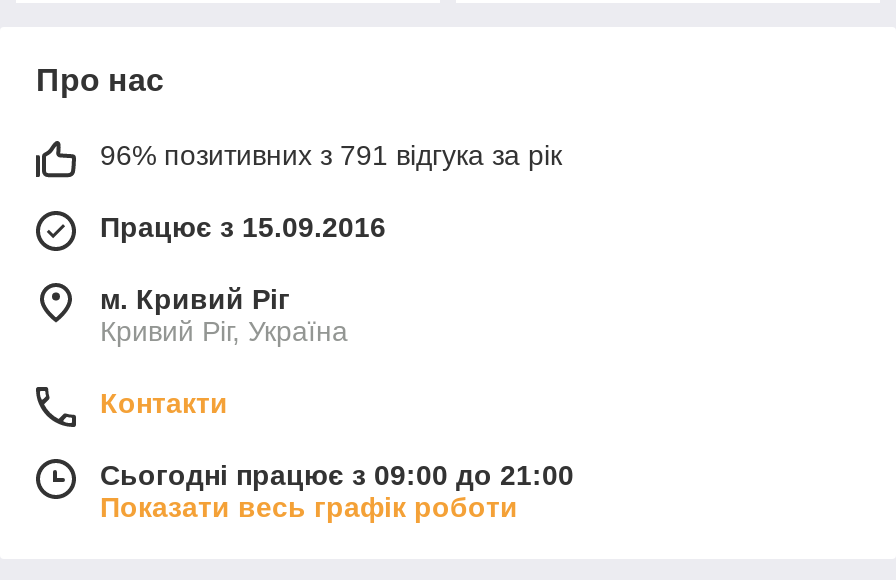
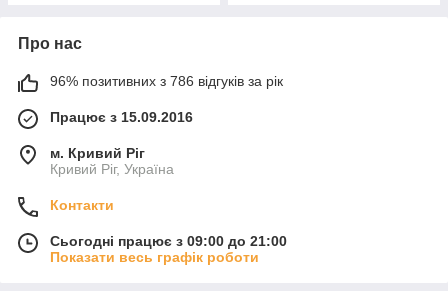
- 96% позитивних з 791 відгука за рік
+ 96% позитивних з 786 відгуків за рік
